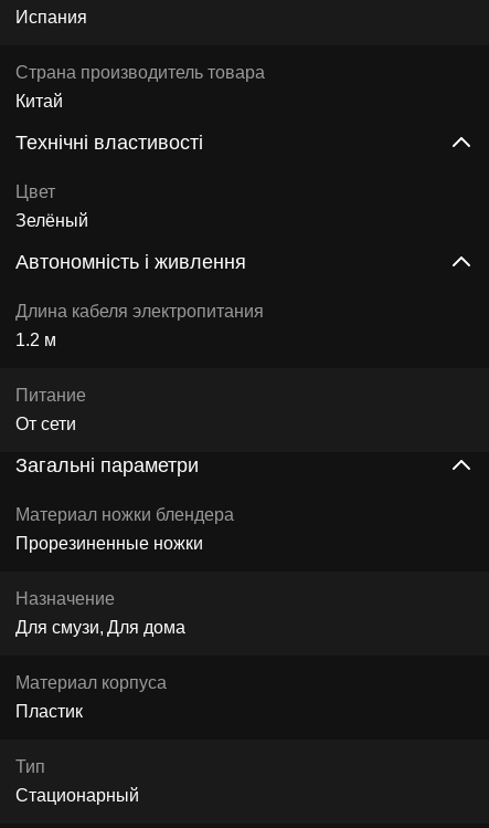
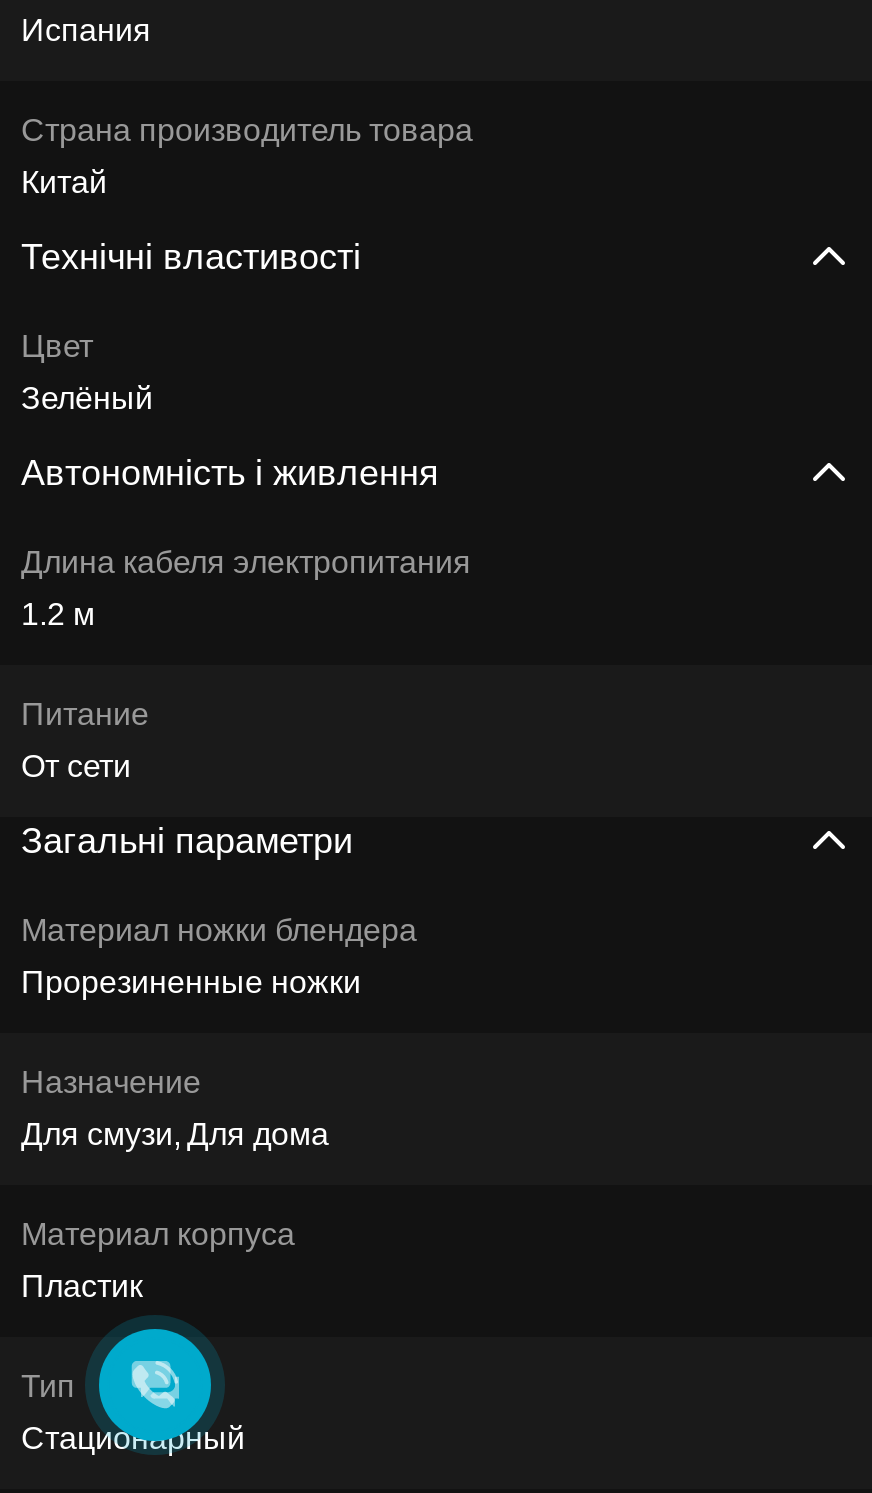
+ [image]
